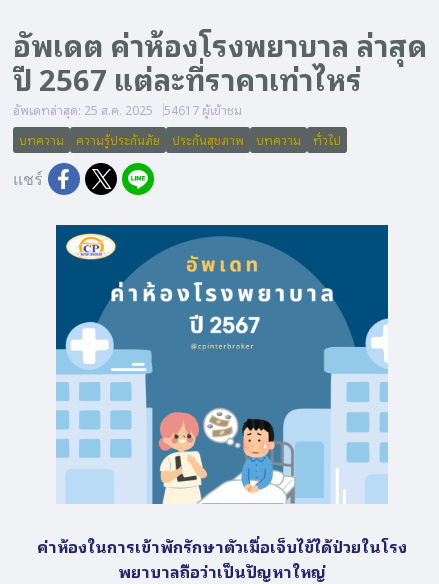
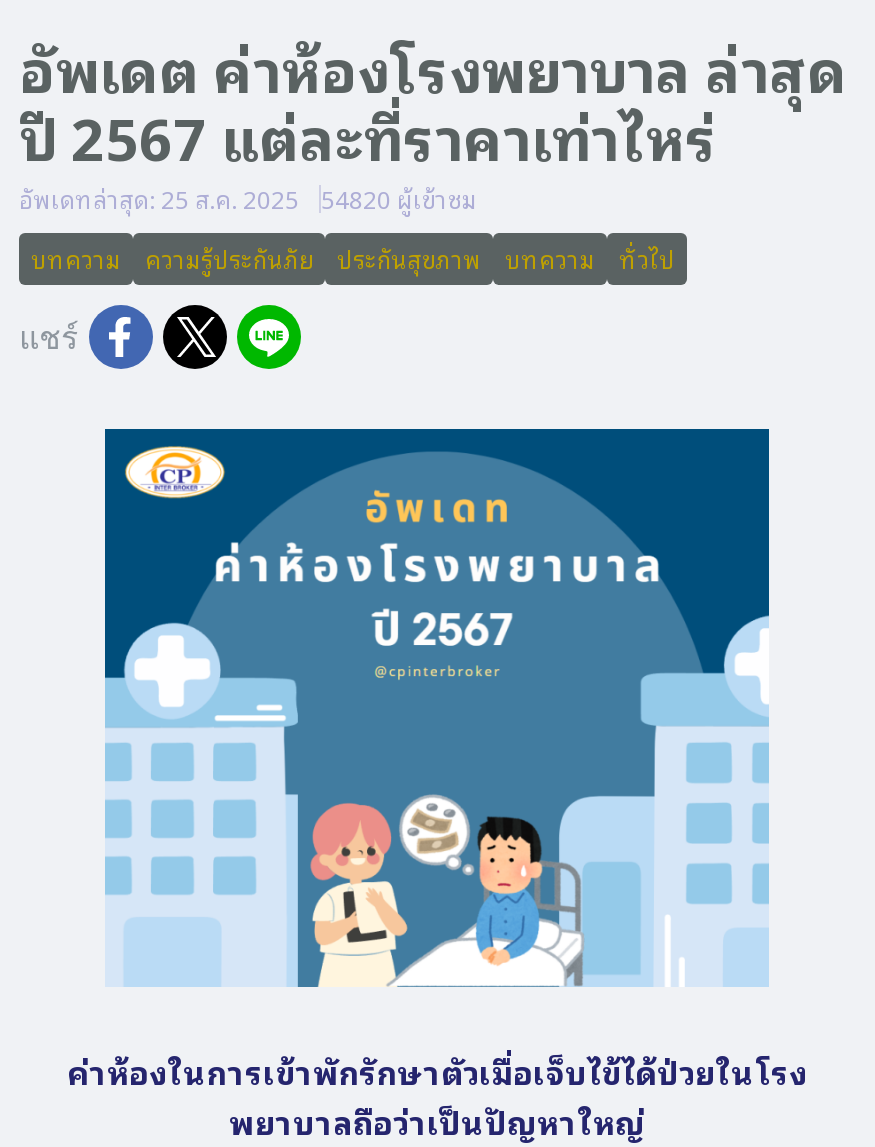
- อัพเดทล่าสุด: 25 ส.ค. 2025 54617 ผู้เข้าชม
+ อัพเดทล่าสุด: 25 ส.ค. 2025 54820 ผู้เข้าชม
